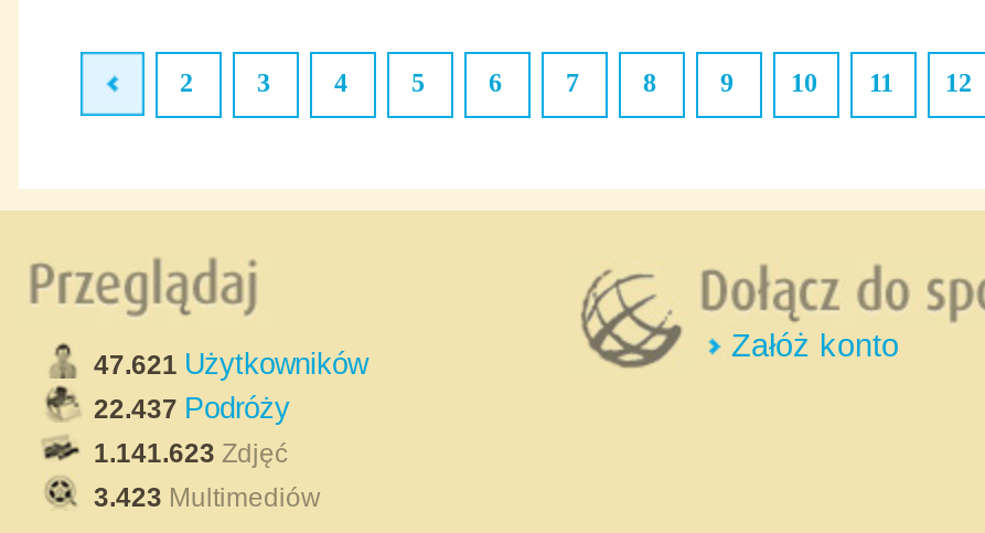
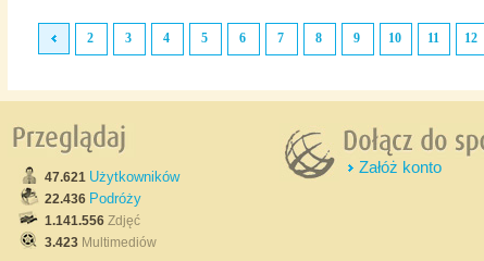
- 22.437 Podróży
+ 22.436 Podróży

- 1.141.623 Zdjęć
+ 1.141.556 Zdjęć
